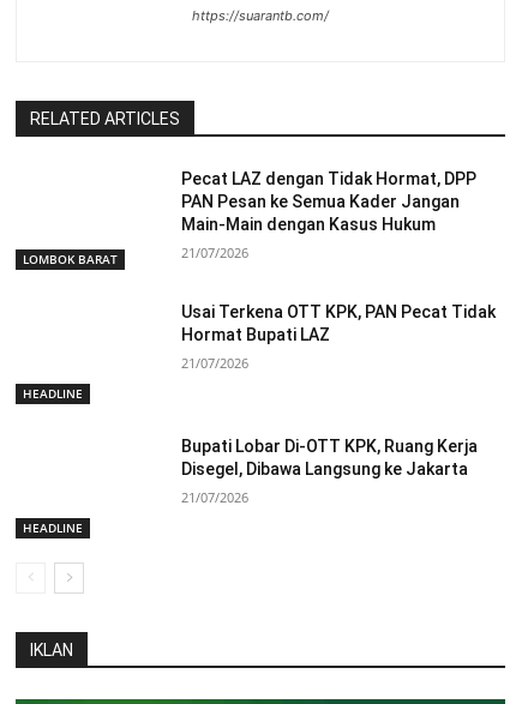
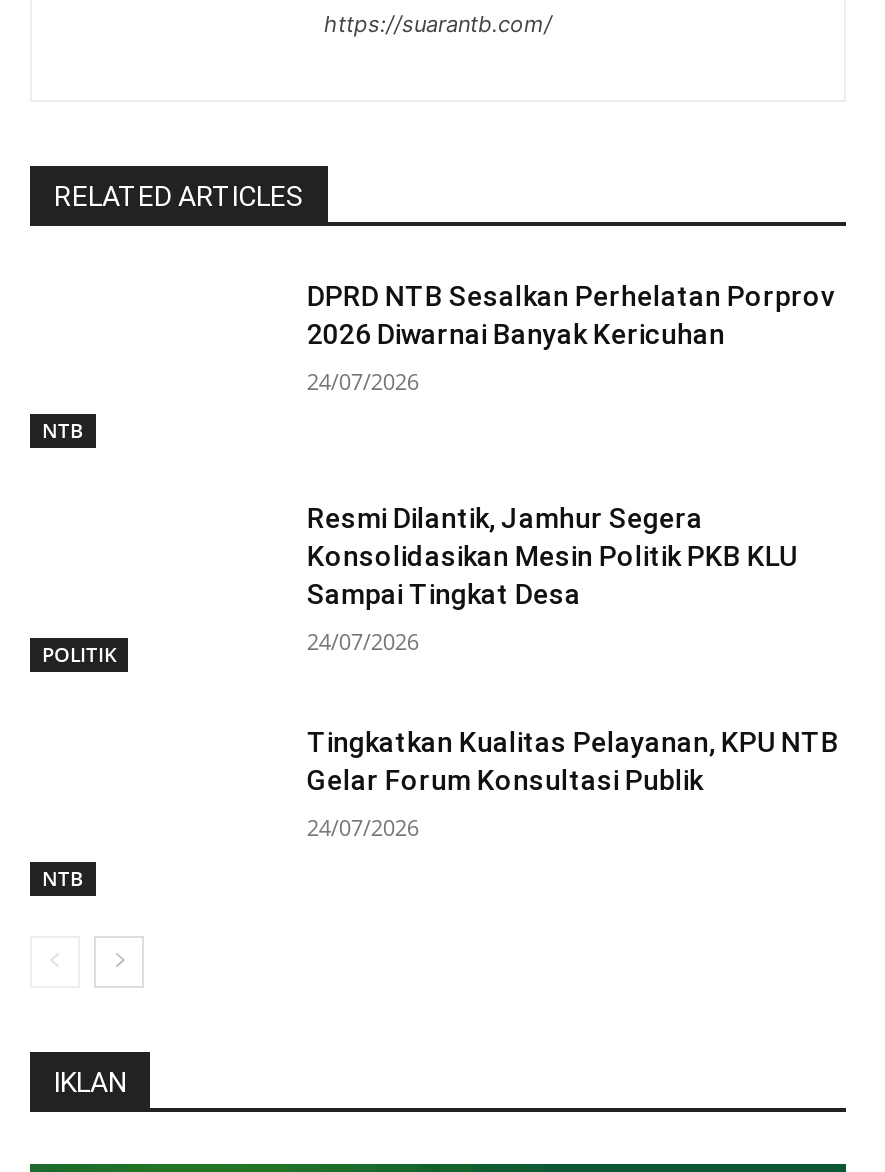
- Pecat LAZ dengan Tidak Hormat, DPP
- PAN Pesan ke Semua Kader Jangan
- Main-Main dengan Kasus Hukum
+ DPRD NTB Sesalkan Perhelatan Porprov
+ 2026 Diwarnai Banyak Kericuhan

- 21/07/2026
+ 24/07/2026

- LOMBOK BARAT
+ NTB

- Usai Terkena OTT KPK, PAN Pecat Tidak
- Hormat Bupati LAZ
+ Resmi Dilantik, Jamhur Segera
+ Konsolidasikan Mesin Politik PKB KLU
+ Sampai Tingkat Desa

- 21/07/2026
+ 24/07/2026

- HEADLINE
+ POLITIK

- Bupati Lobar Di-OTT KPK, Ruang Kerja
- Disegel, Dibawa Langsung ke Jakarta
+ Tingkatkan Kualitas Pelayanan, KPU NTB
+ Gelar Forum Konsultasi Publik

- 21/07/2026
+ 24/07/2026

- HEADLINE
+ NTB
